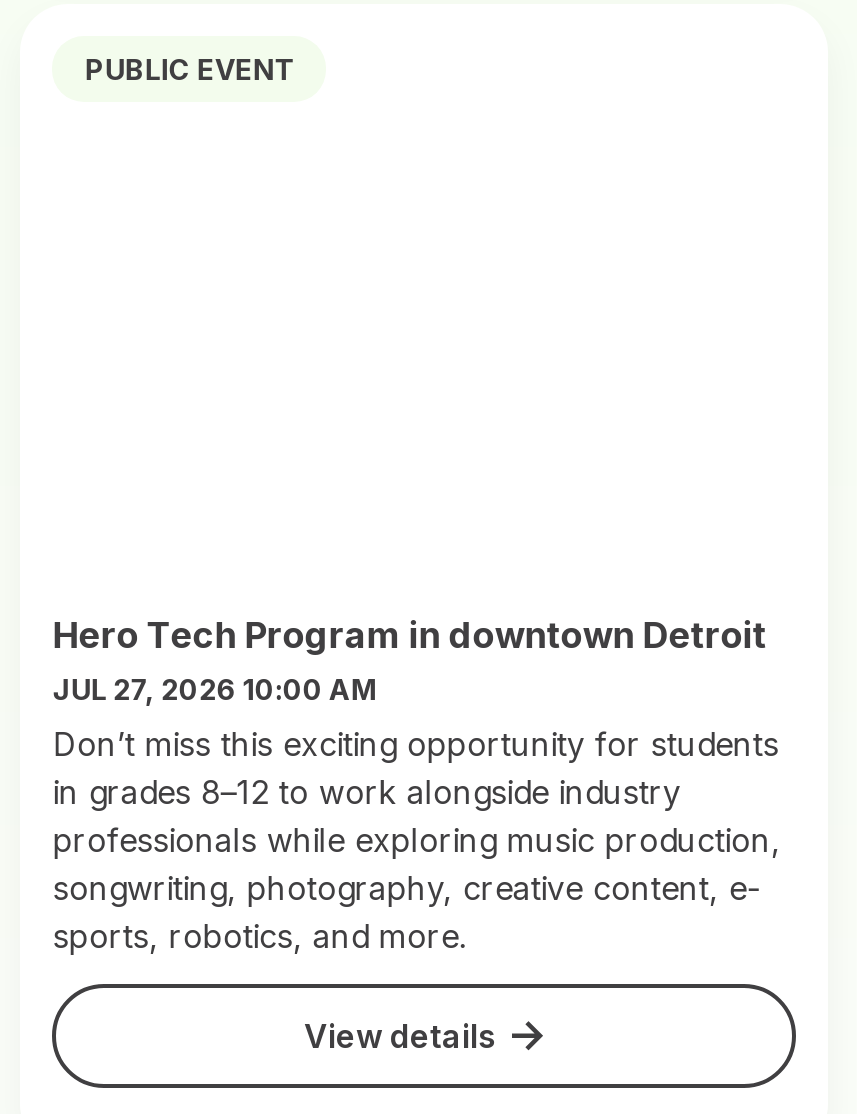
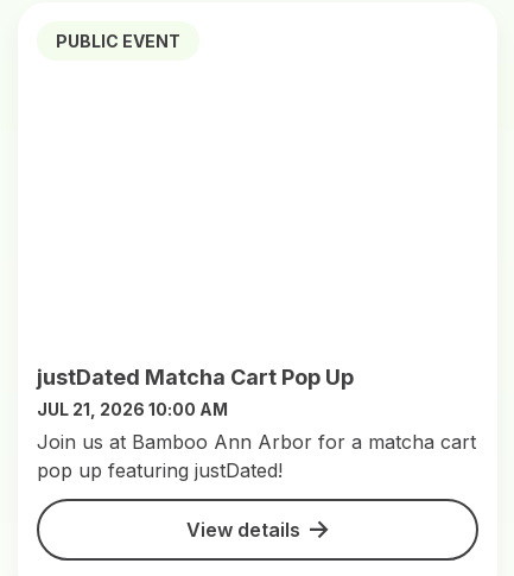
- Hero Tech Program in downtown Detroit
- JUL 27, 2026 10:00 AM
- Don’t miss this exciting opportunity for students
- in grades 8–12 to work alongside industry
- professionals while exploring music production,
- songwriting, photography, creative content, e-
- sports, robotics, and more.
+ justDated Matcha Cart Pop Up
+ JUL 21, 2026 10:00 AM
+ Join us at Bamboo Ann Arbor for a matcha cart
+ pop up featuring justDated!
